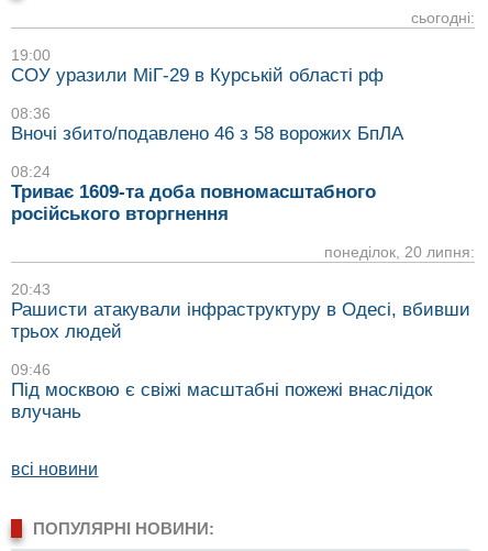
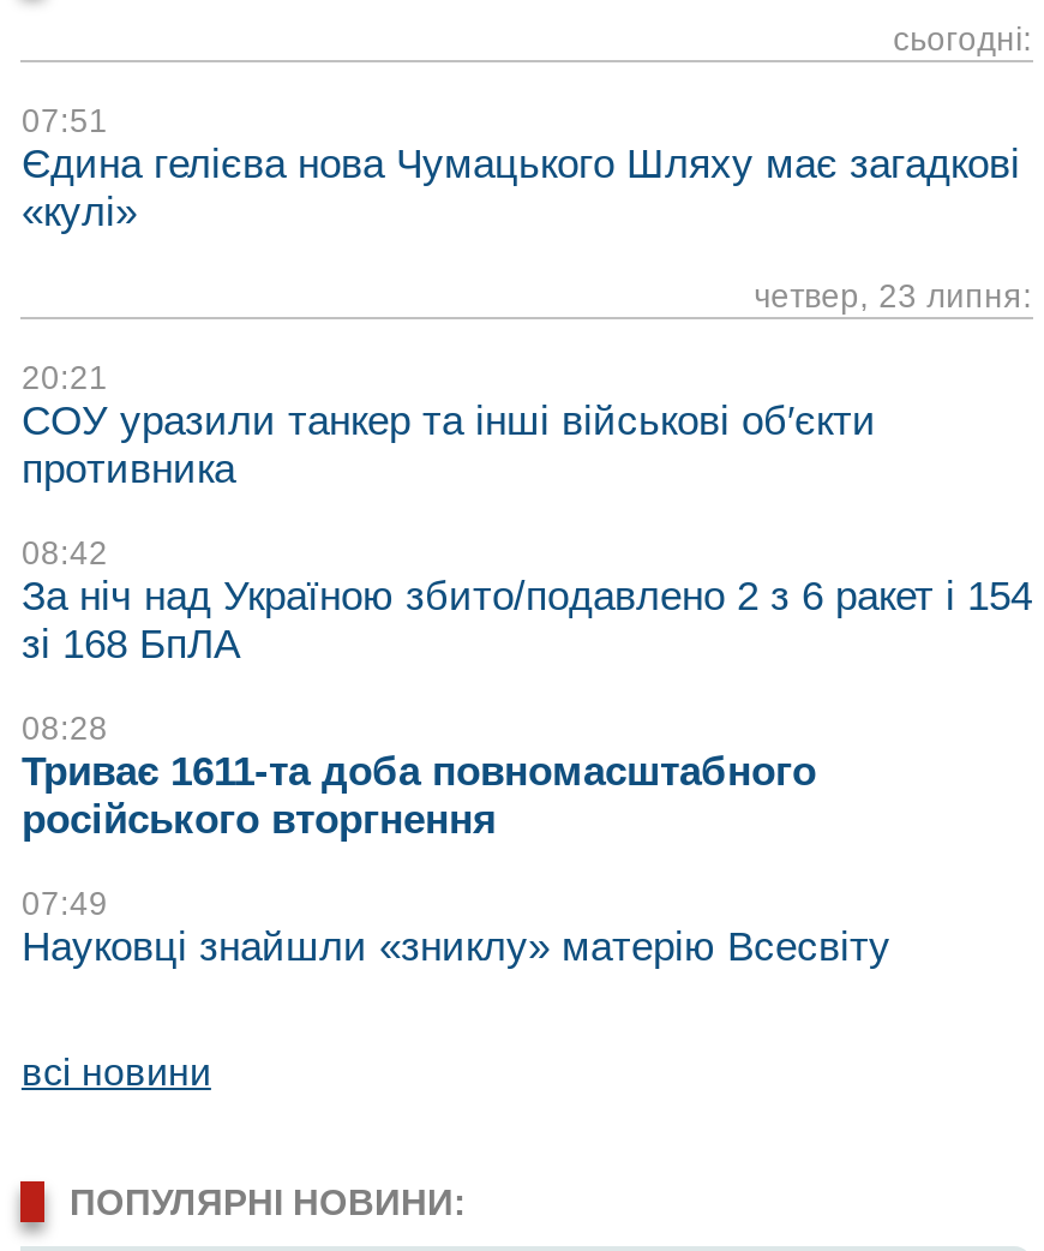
- 19:00
- СОУ уразили МіГ-29 в Курській області рф
- 08:36
- Вночі збито/подавлено 46 з 58 ворожих БпЛА
- 08:24
- Триває 1609-та доба повномасштабного
+ 07:51
+ Єдина гелієва нова Чумацького Шляху має загадкові
+ «кулі»
+ четвер, 23 липня:
+ 20:21
+ СОУ уразили танкер та інші військові об′єкти
+ противника
+ 08:42
+ За ніч над Україною збито/подавлено 2 з 6 ракет і 154
+ зі 168 БпЛА
+ 08:28
+ Триває 1611-та доба повномасштабного

moved down: російського вторгнення

- понеділок, 20 липня:
- 20:43
- Рашисти атакували інфраструктуру в Одесі, вбивши
- трьох людей
- 09:46
- Під москвою є свіжі масштабні пожежі внаслідок
- влучань
+ 07:49
+ Науковці знайшли «зниклу» матерію Всесвіту
